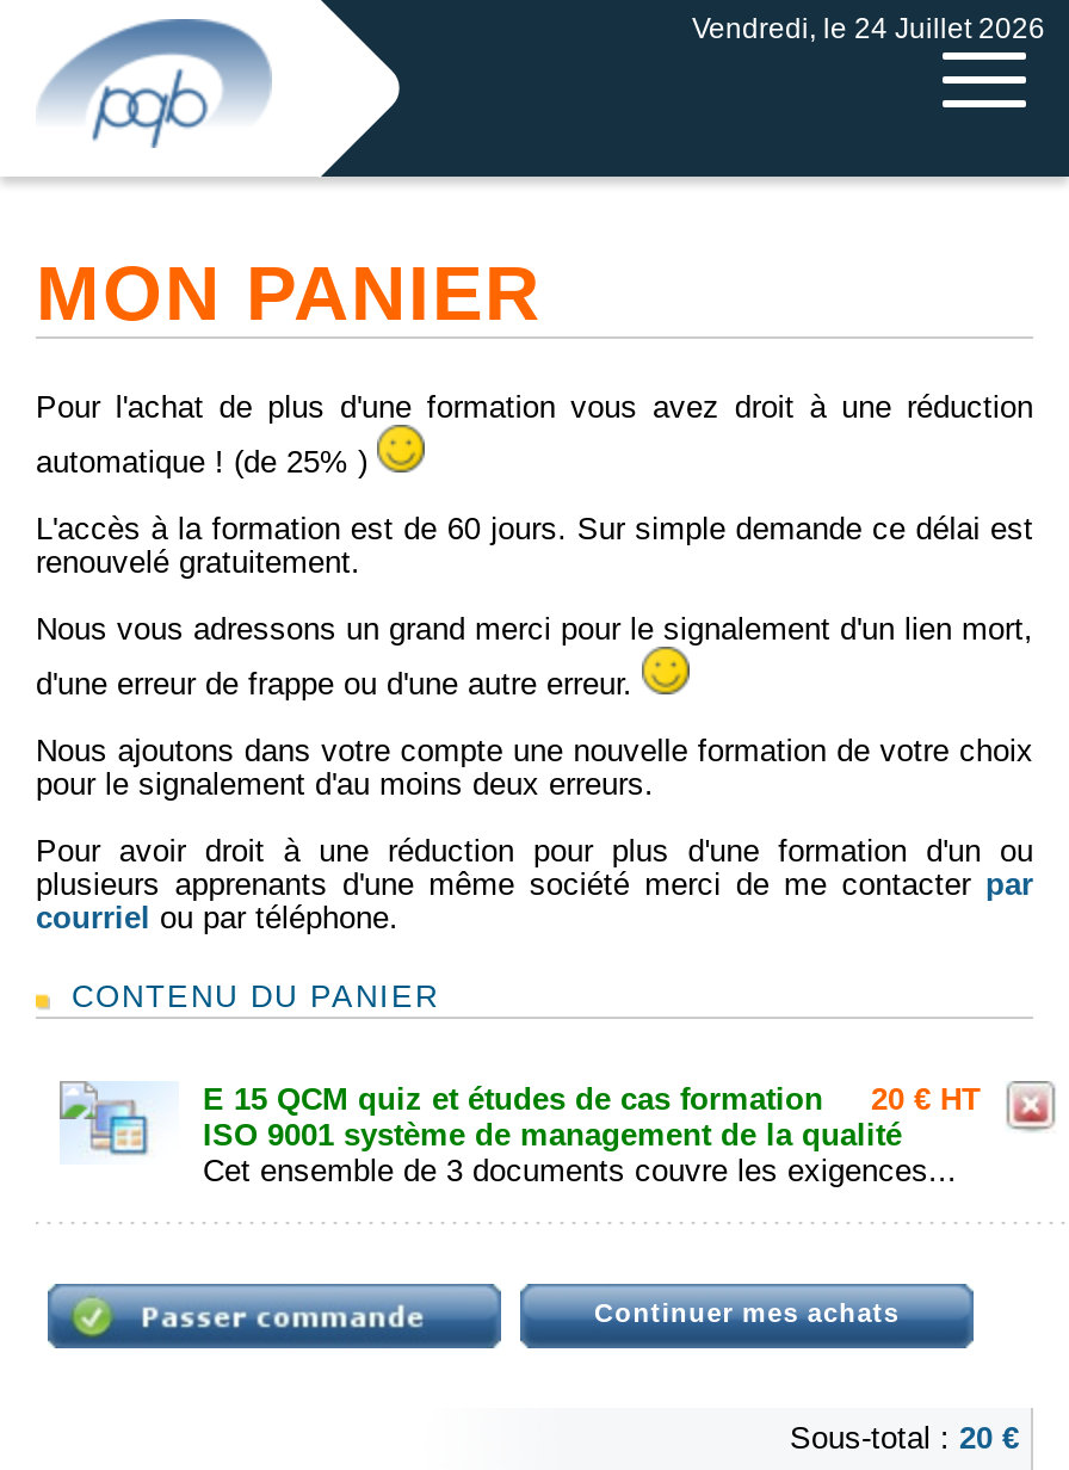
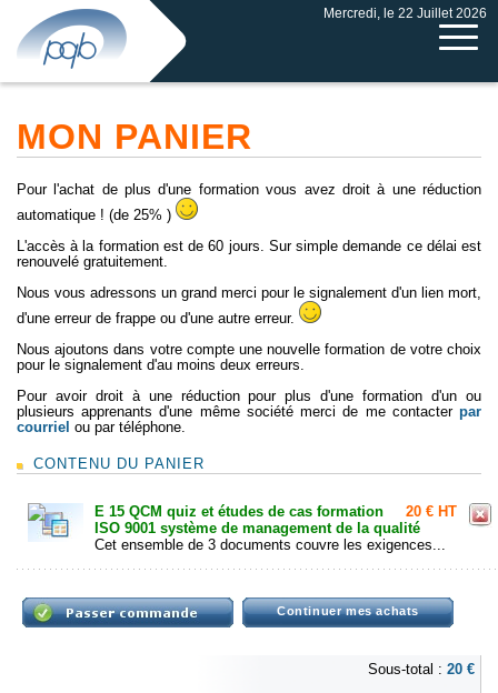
- Vendredi, le 24 Juillet 2026
+ Mercredi, le 22 Juillet 2026
